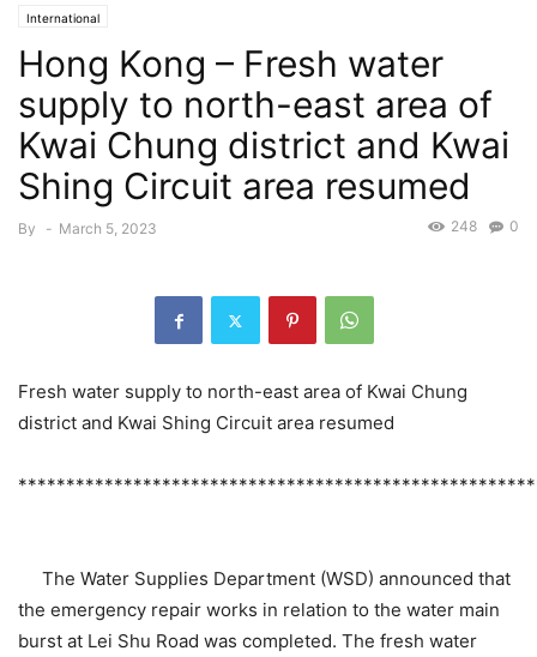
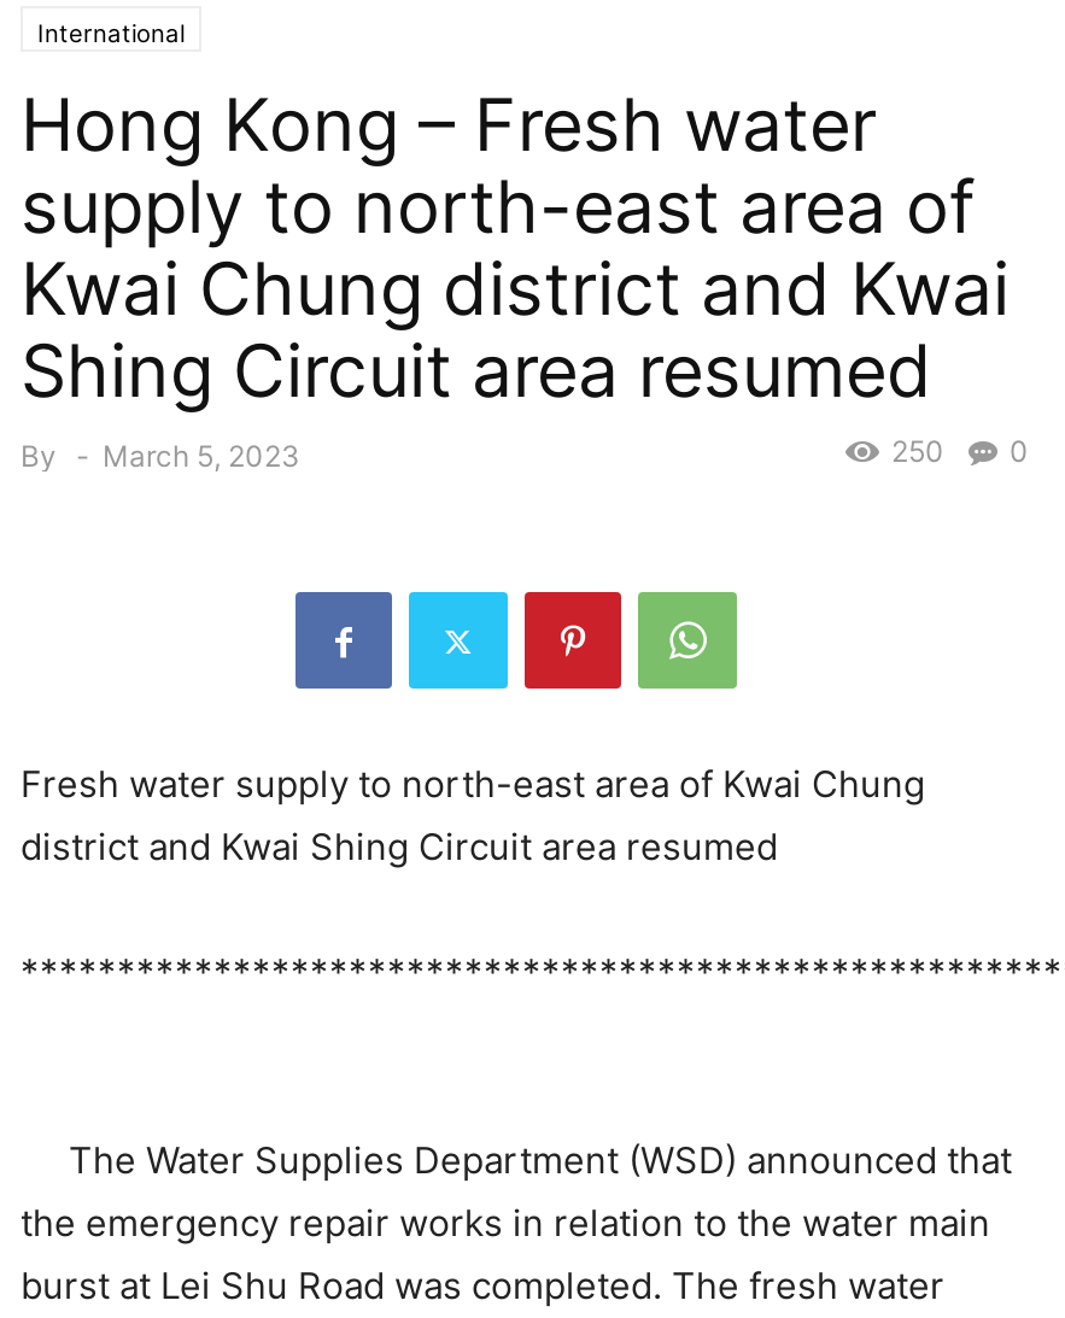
- 248 0
+ 250 0
